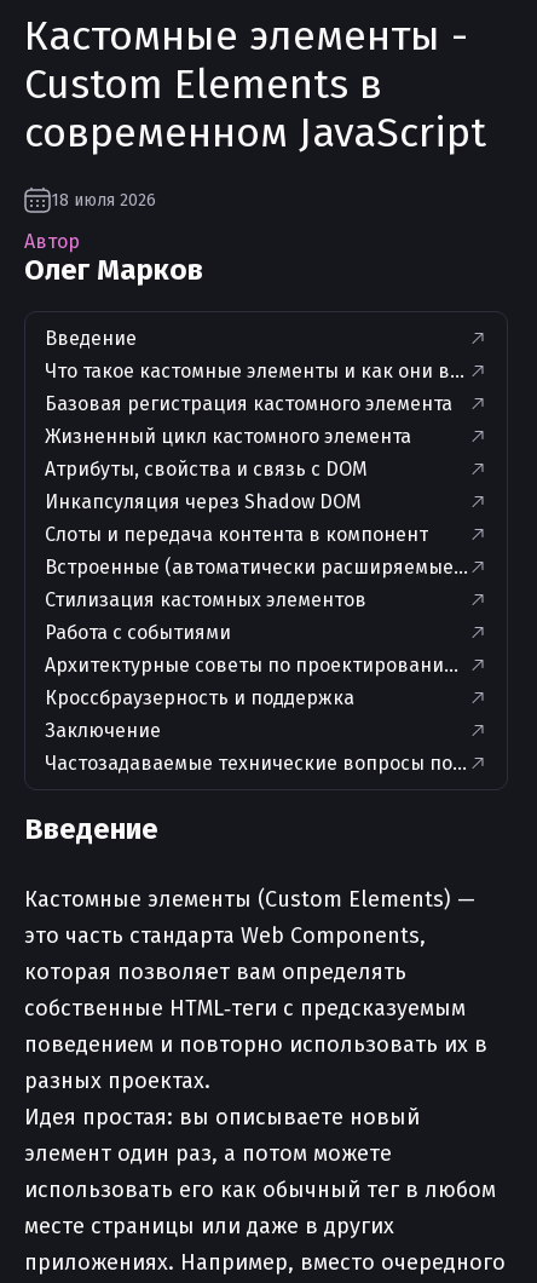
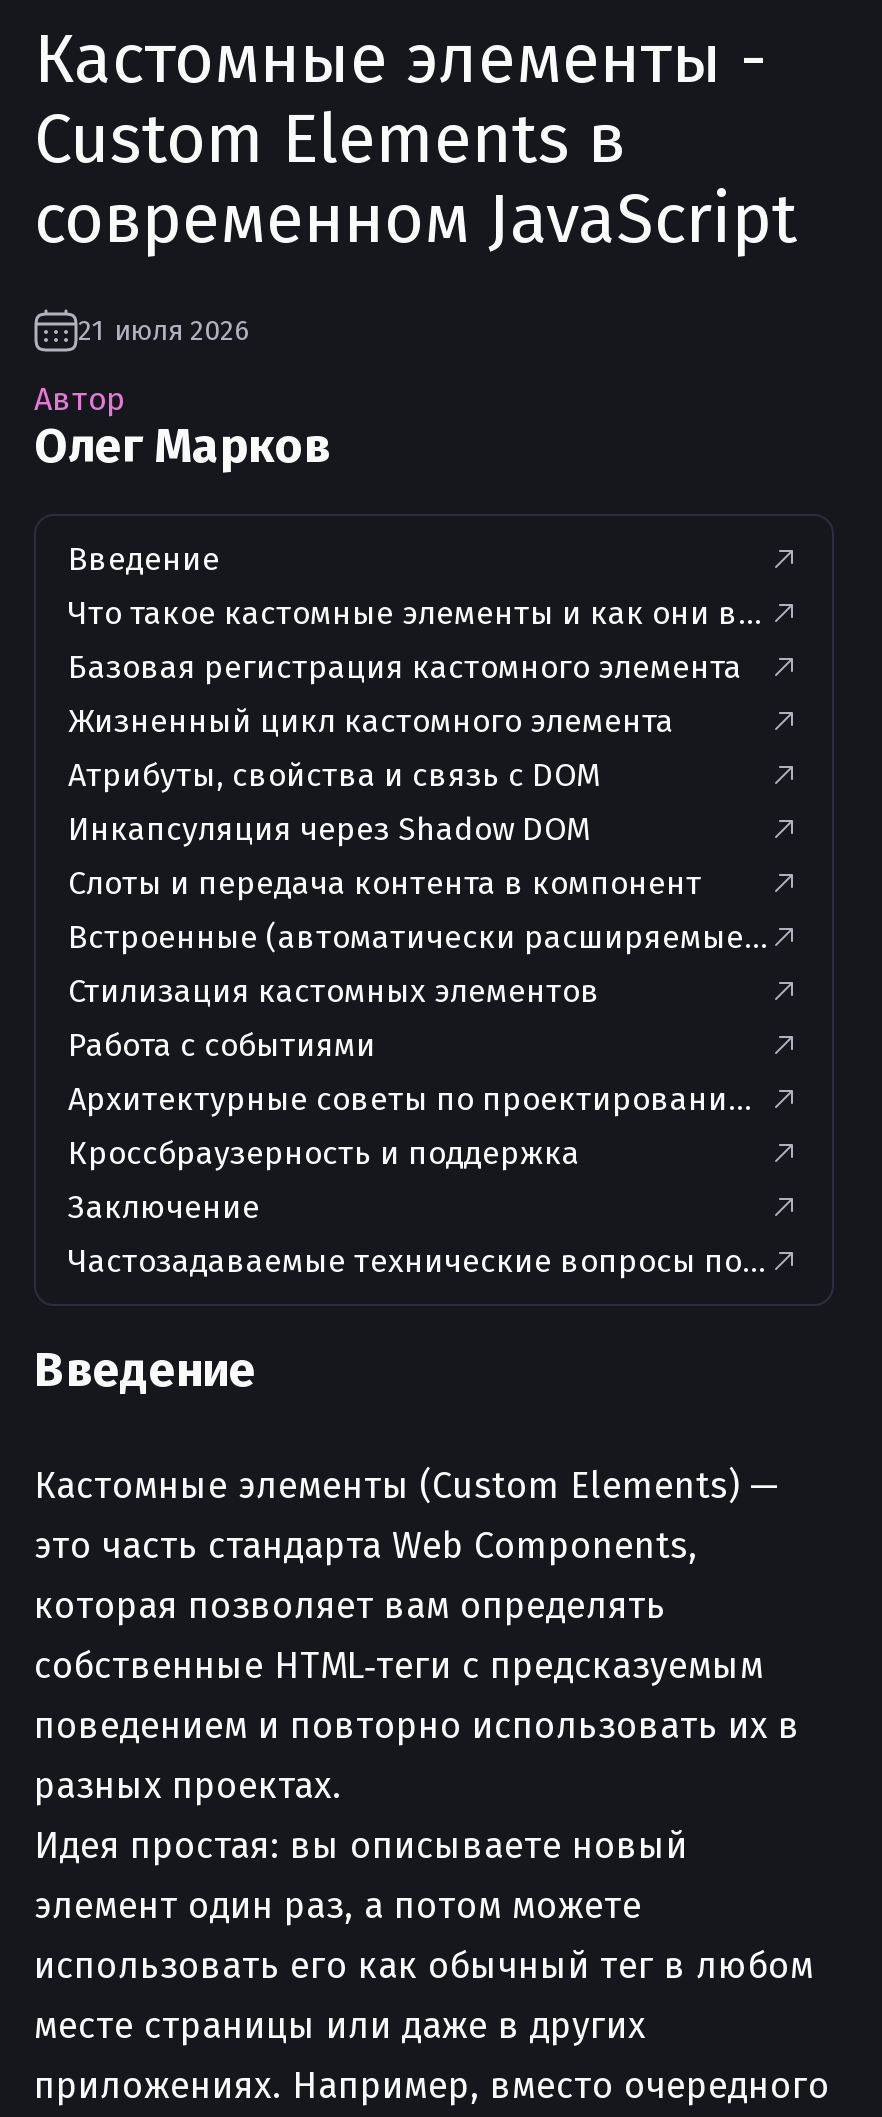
- 18 июля 2026
+ 21 июля 2026
